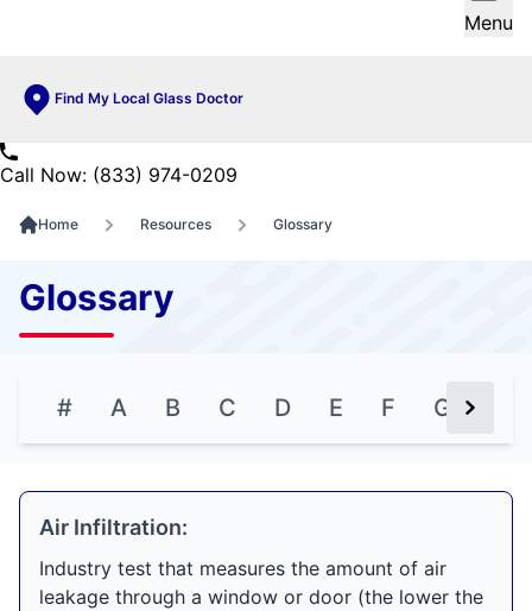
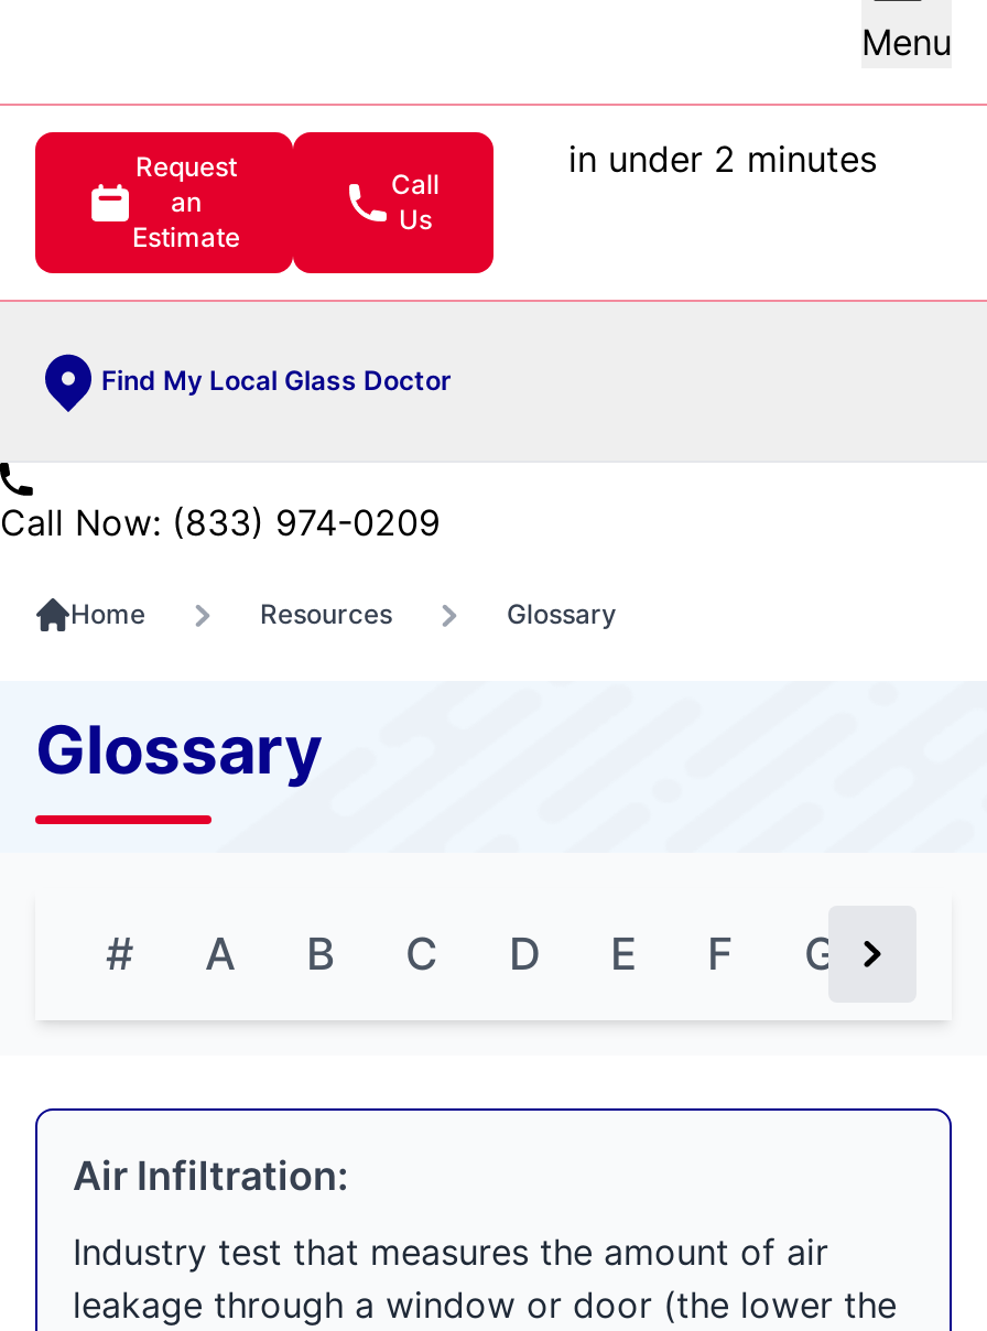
+ [image]
+ Request
+ an
+ Estimate

+ Call
+ Us

+ in under 2 minutes
